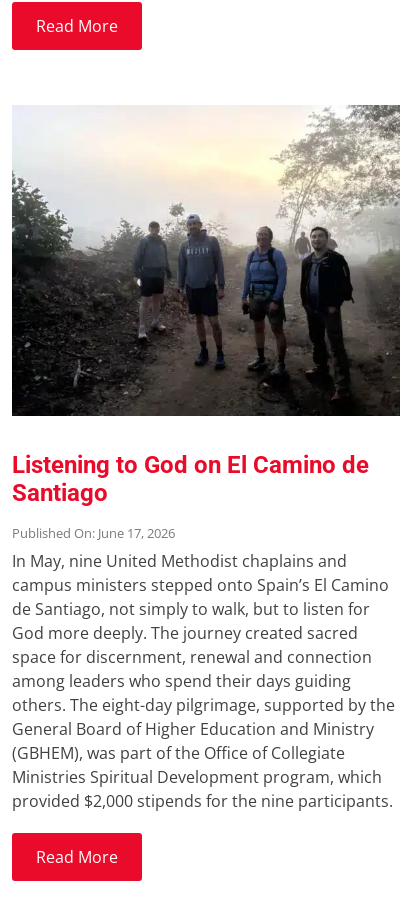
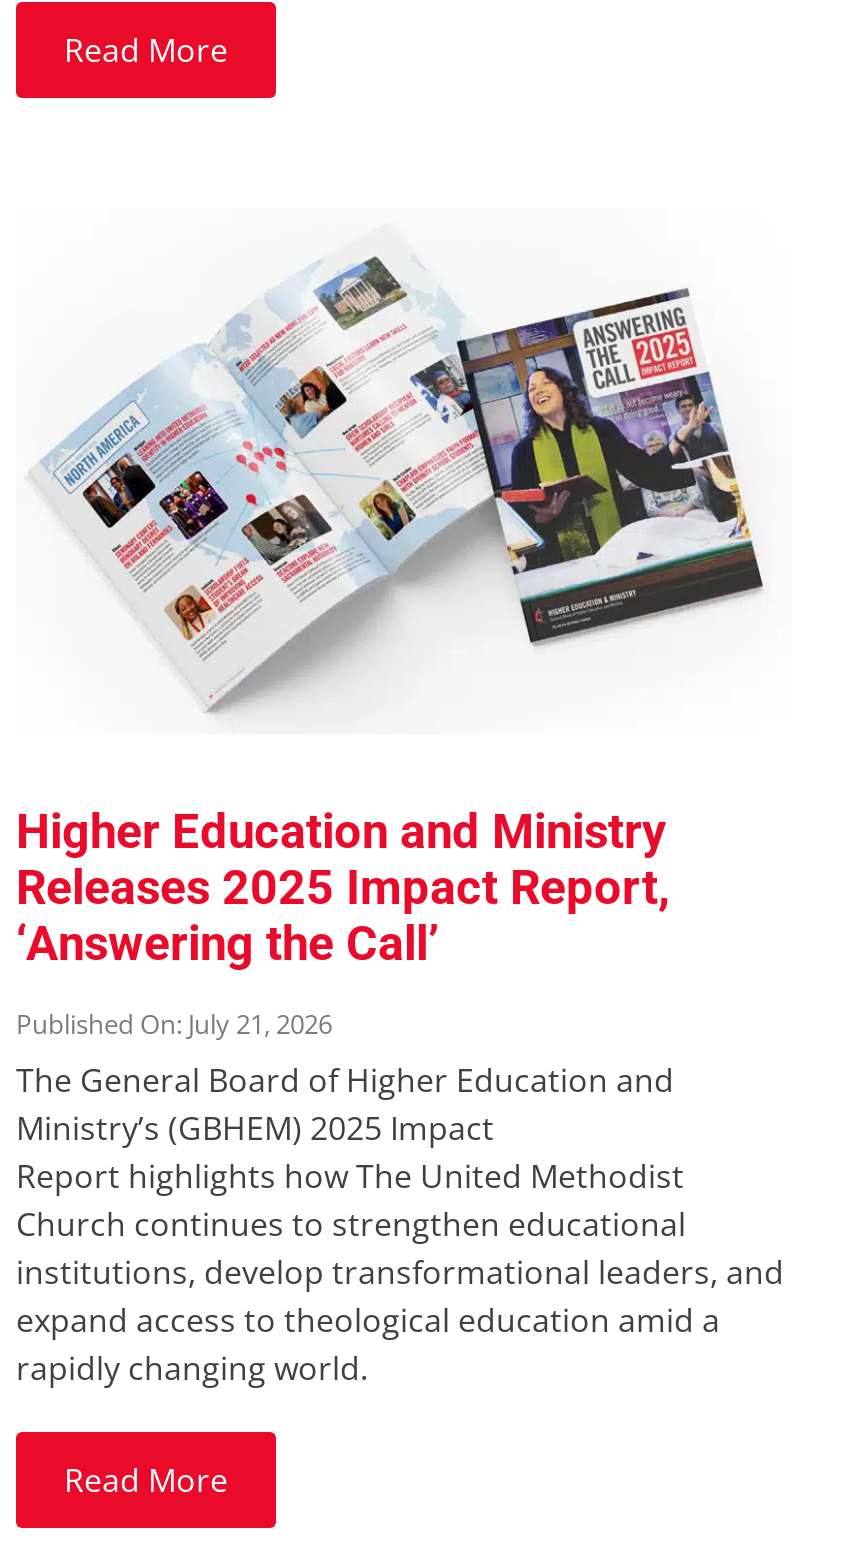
- [image]
+ [image]

- Listening to God on El Camino de
- Santiago
+ Higher Education and Ministry
+ Releases 2025 Impact Report,
+ ‘Answering the Call’

- Published On: June 17, 2026
- In May, nine United Methodist chaplains and
- campus ministers stepped onto Spain’s El Camino
- de Santiago, not simply to walk, but to listen for
- God more deeply. The journey created sacred
- space for discernment, renewal and connection
- among leaders who spend their days guiding
- others. The eight-day pilgrimage, supported by the
- General Board of Higher Education and Ministry
- (GBHEM), was part of the Office of Collegiate
- Ministries Spiritual Development program, which
- provided $2,000 stipends for the nine participants.
+ Published On: July 21, 2026
+ The General Board of Higher Education and
+ Ministry’s (GBHEM) 2025 Impact
+ Report highlights how The United Methodist
+ Church continues to strengthen educational
+ institutions, develop transformational leaders, and
+ expand access to theological education amid a
+ rapidly changing world.
